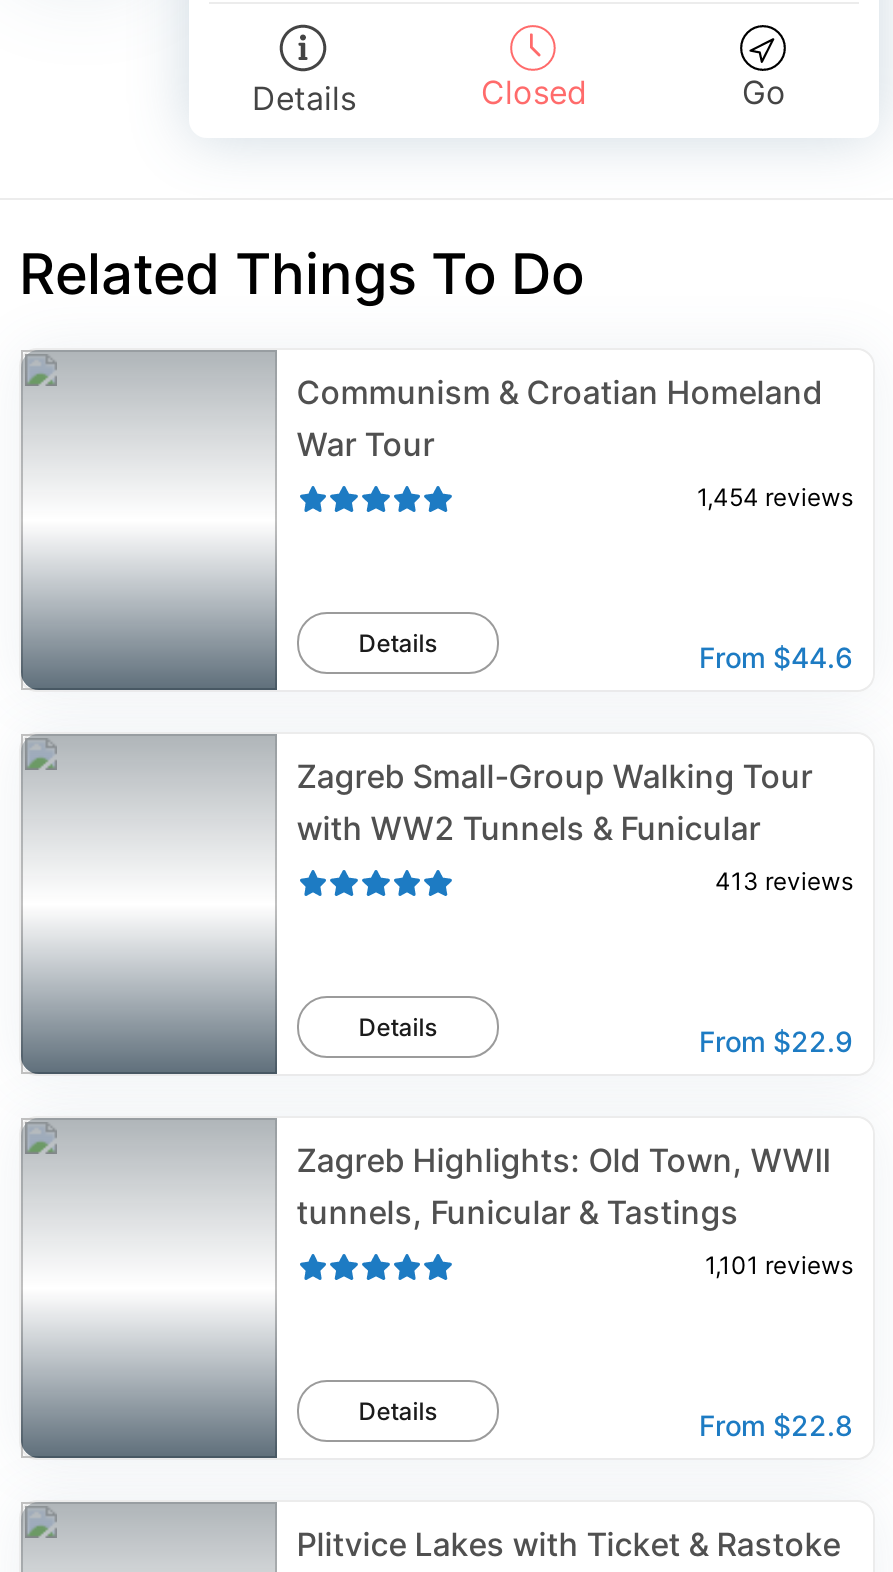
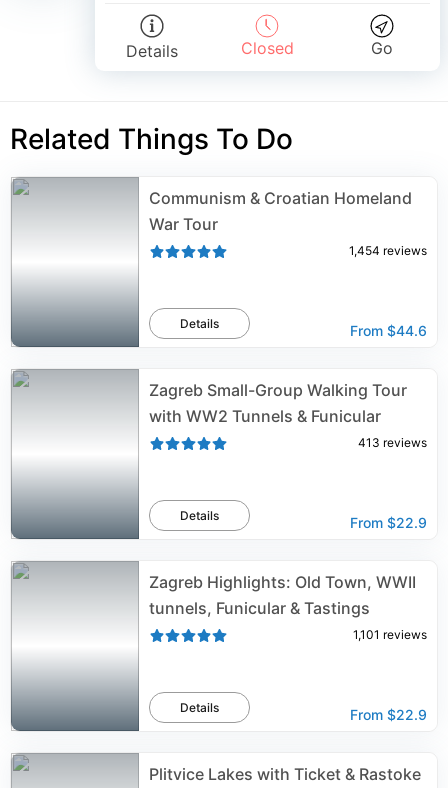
- From $22.8
+ From $22.9
